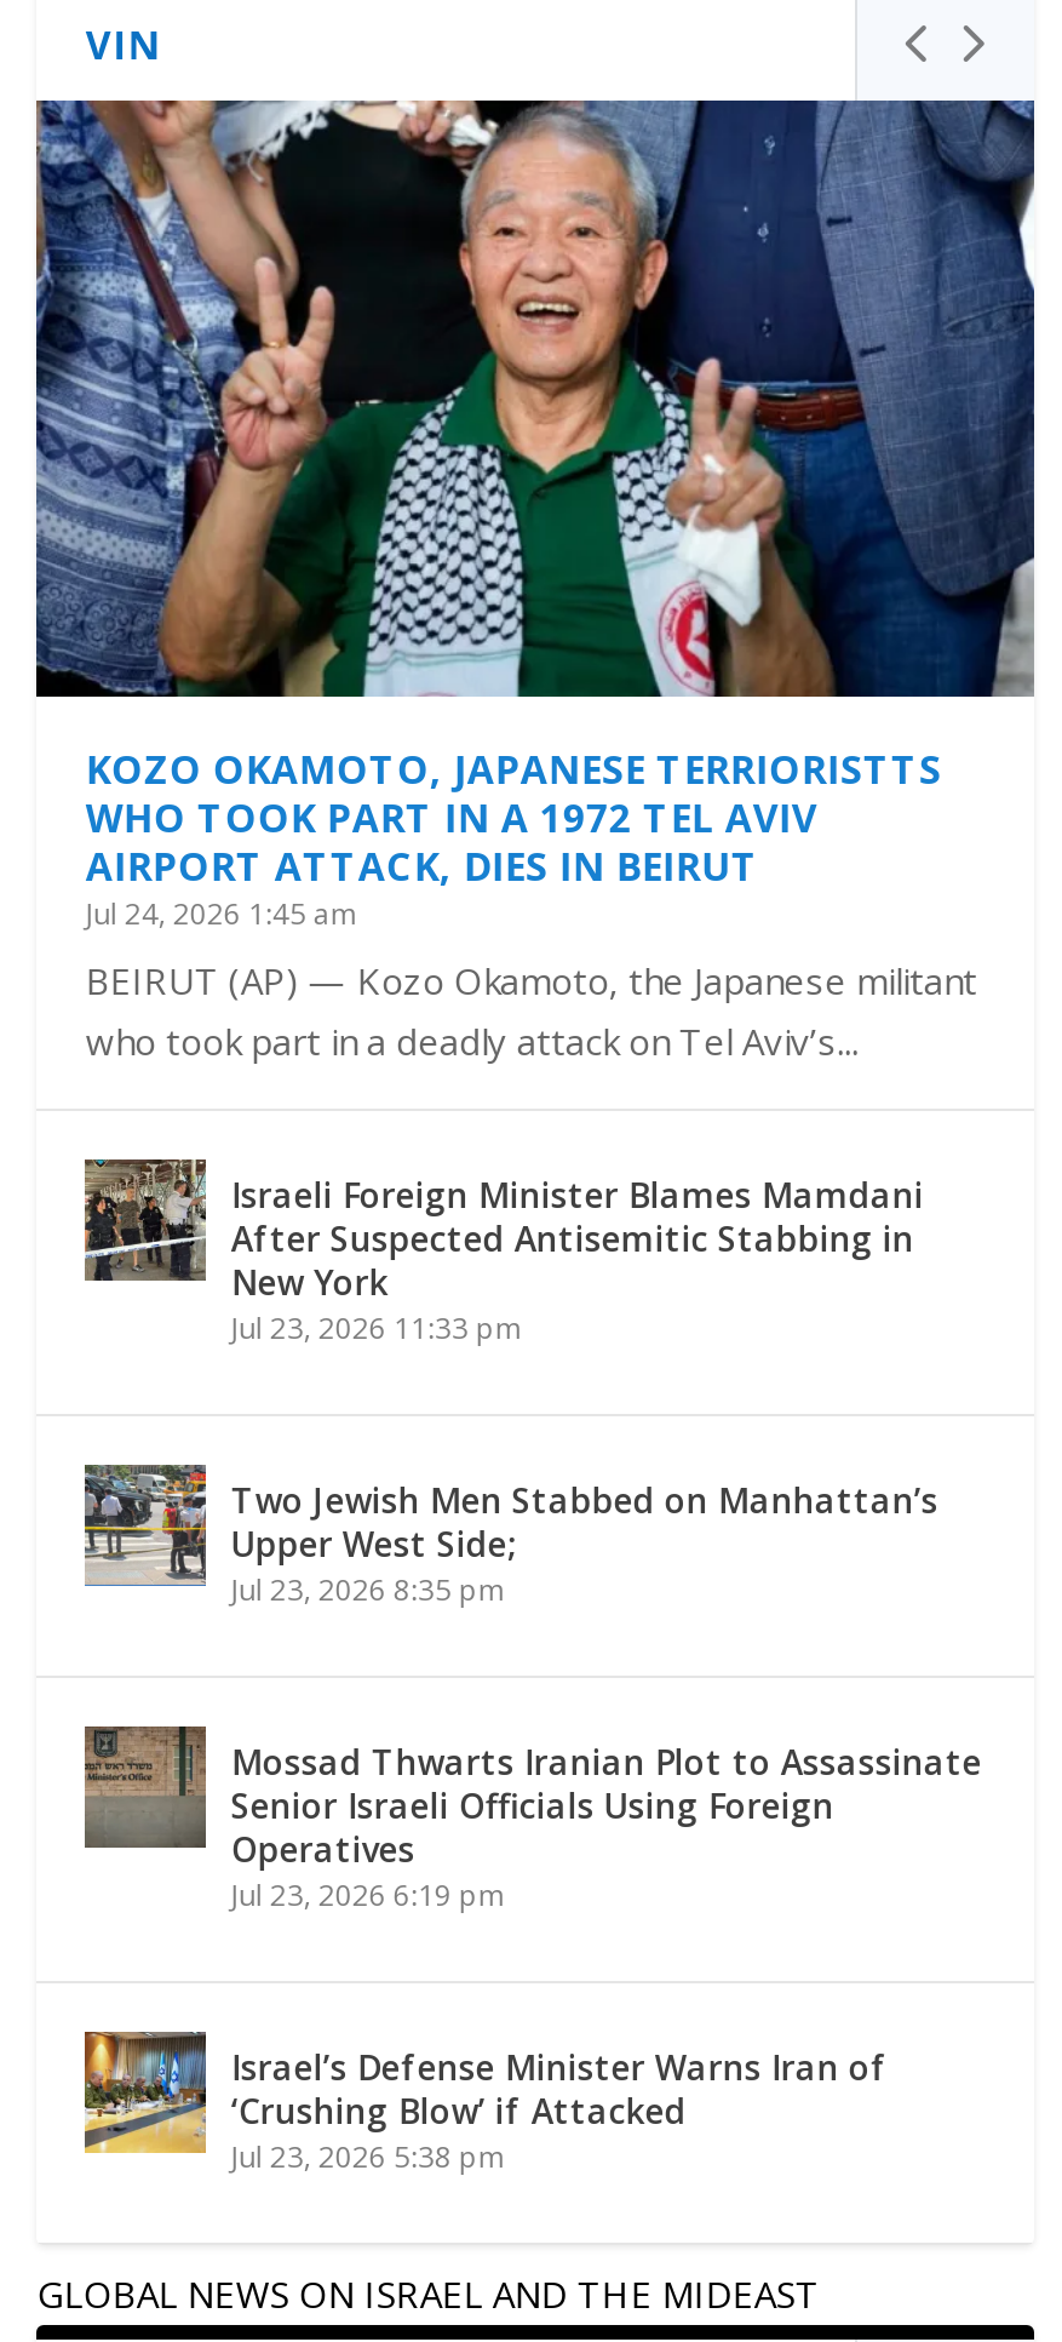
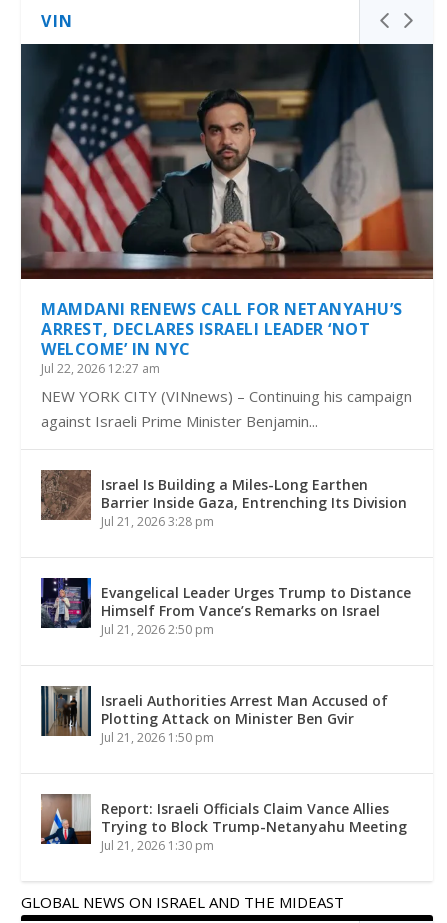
- [image]
- KOZO OKAMOTO, JAPANESE TERRIORISTTS
- WHO TOOK PART IN A 1972 TEL AVIV
- AIRPORT ATTACK, DIES IN BEIRUT
- Jul 24, 2026 1:45 am
- BEIRUT (AP) — Kozo Okamoto, the Japanese militant
- who took part in a deadly attack on Tel Aviv’s...
+ [image]
+ MAMDANI RENEWS CALL FOR NETANYAHU’S
+ ARREST, DECLARES ISRAELI LEADER ‘NOT
+ WELCOME’ IN NYC
+ Jul 22, 2026 12:27 am
+ NEW YORK CITY (VINnews) – Continuing his campaign
+ against Israeli Prime Minister Benjamin...

- [image]
- Israeli Foreign Minister Blames Mamdani
- After Suspected Antisemitic Stabbing in
- New York
- Jul 23, 2026 11:33 pm
+ [image]
+ Israel Is Building a Miles-Long Earthen
+ Barrier Inside Gaza, Entrenching Its Division
+ Jul 21, 2026 3:28 pm

- [image]
- Two Jewish Men Stabbed on Manhattan’s
- Upper West Side;
- Jul 23, 2026 8:35 pm
+ [image]
+ Evangelical Leader Urges Trump to Distance
+ Himself From Vance’s Remarks on Israel
+ Jul 21, 2026 2:50 pm

- [image]
- Mossad Thwarts Iranian Plot to Assassinate
- Senior Israeli Officials Using Foreign
- Operatives
- Jul 23, 2026 6:19 pm
+ [image]
+ Israeli Authorities Arrest Man Accused of
+ Plotting Attack on Minister Ben Gvir
+ Jul 21, 2026 1:50 pm

- [image]
- Israel’s Defense Minister Warns Iran of
- ‘Crushing Blow’ if Attacked
- Jul 23, 2026 5:38 pm
+ [image]
+ Report: Israeli Officials Claim Vance Allies
+ Trying to Block Trump-Netanyahu Meeting
+ Jul 21, 2026 1:30 pm
